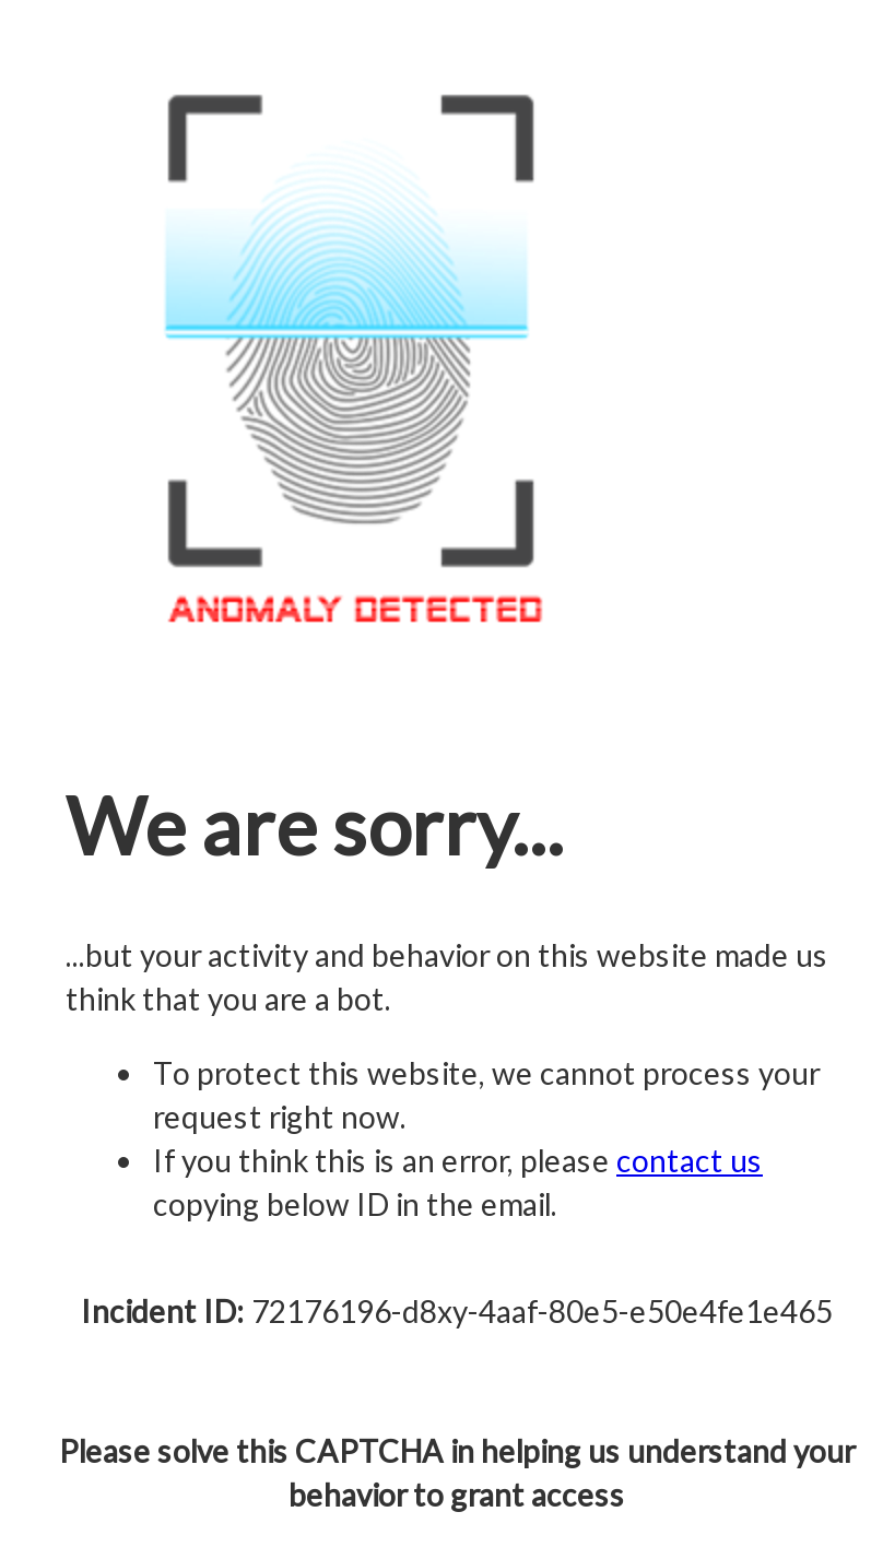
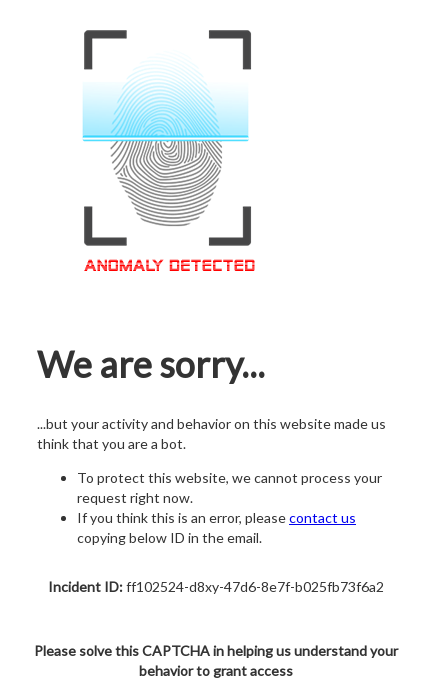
- Incident ID: 72176196-d8xy-4aaf-80e5-e50e4fe1e465
+ Incident ID: ff102524-d8xy-47d6-8e7f-b025fb73f6a2
